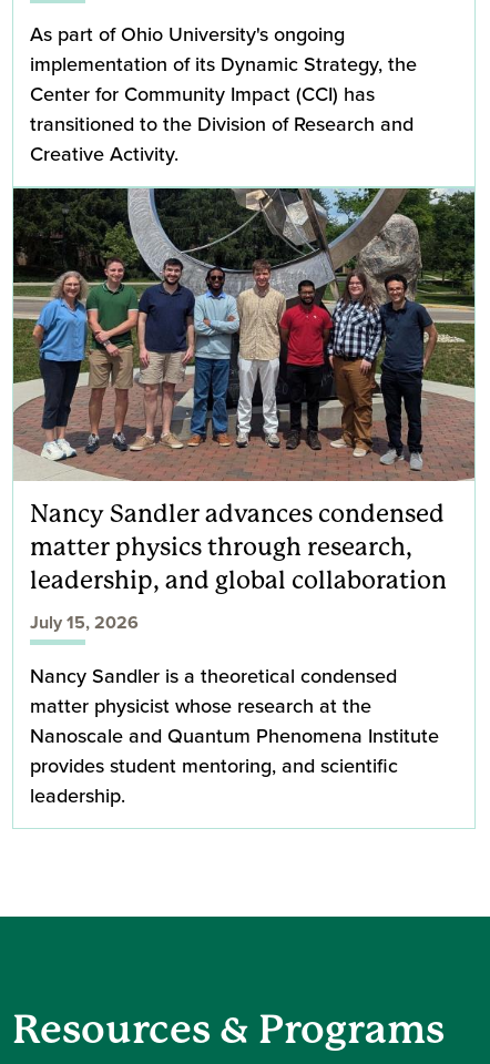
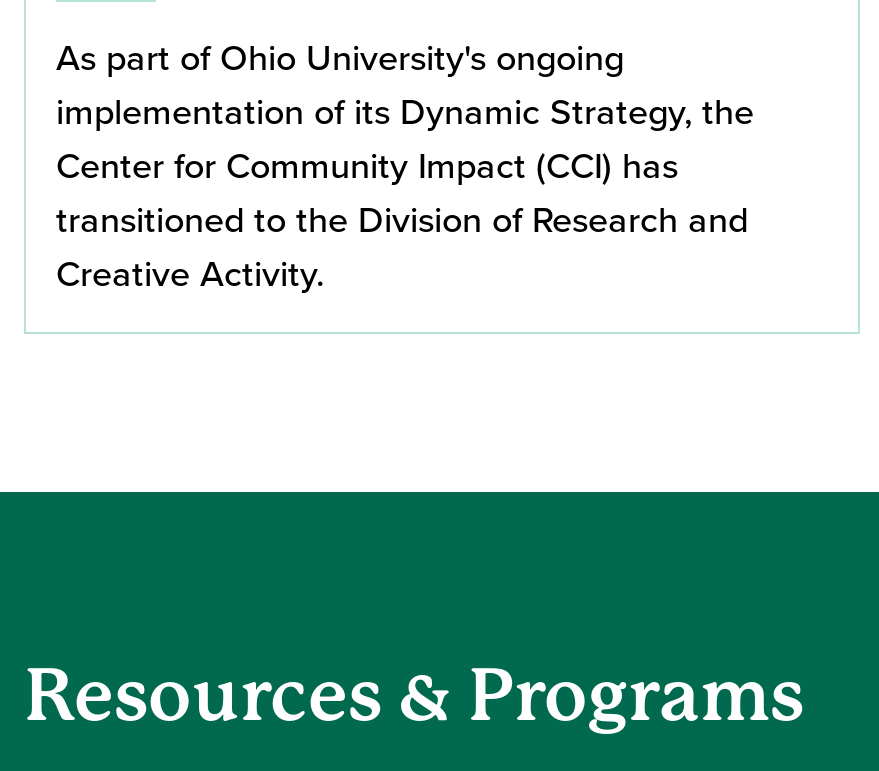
- [image]
- Nancy Sandler advances condensed
- matter physics through research,
- leadership, and global collaboration
- July 15, 2026
- Nancy Sandler is a theoretical condensed
- matter physicist whose research at the
- Nanoscale and Quantum Phenomena Institute
- provides student mentoring, and scientific
- leadership.
